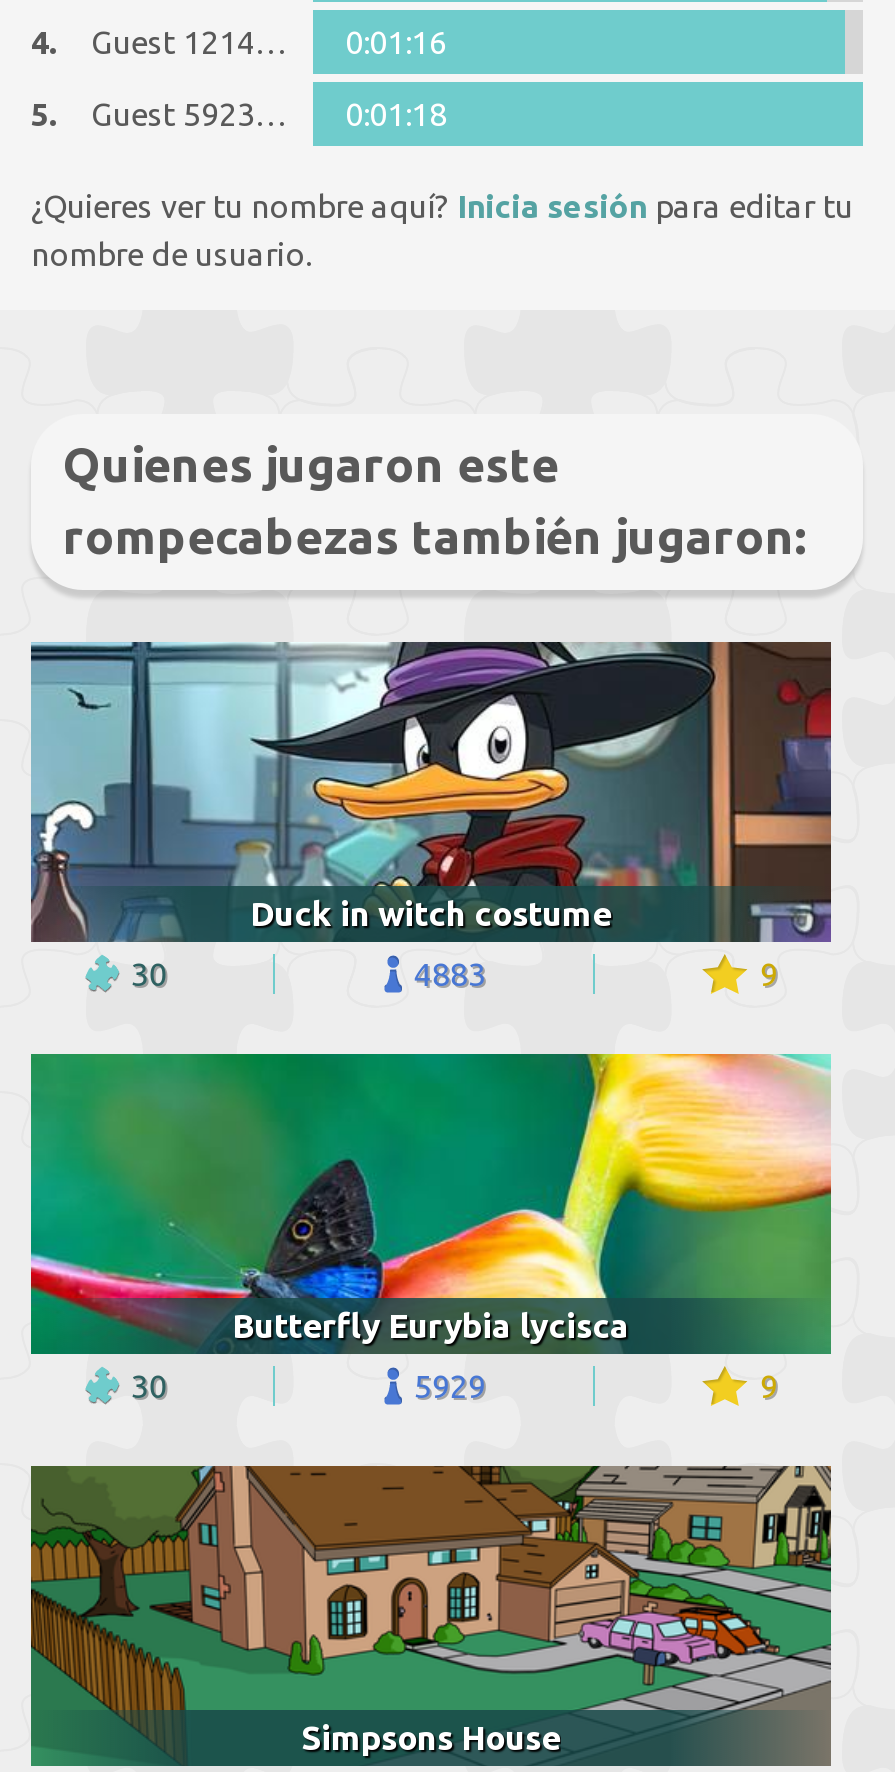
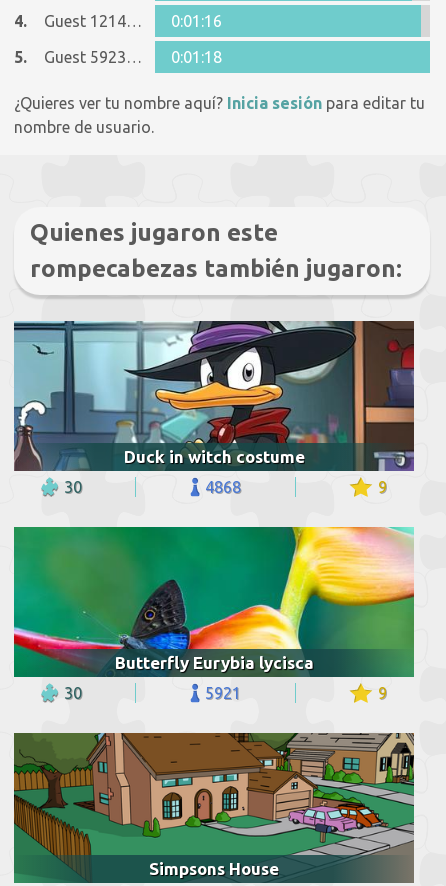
- 4883
+ 4868

- 5929
+ 5921
